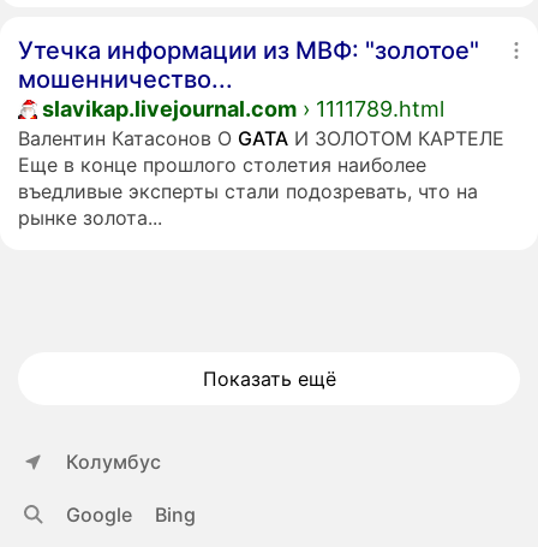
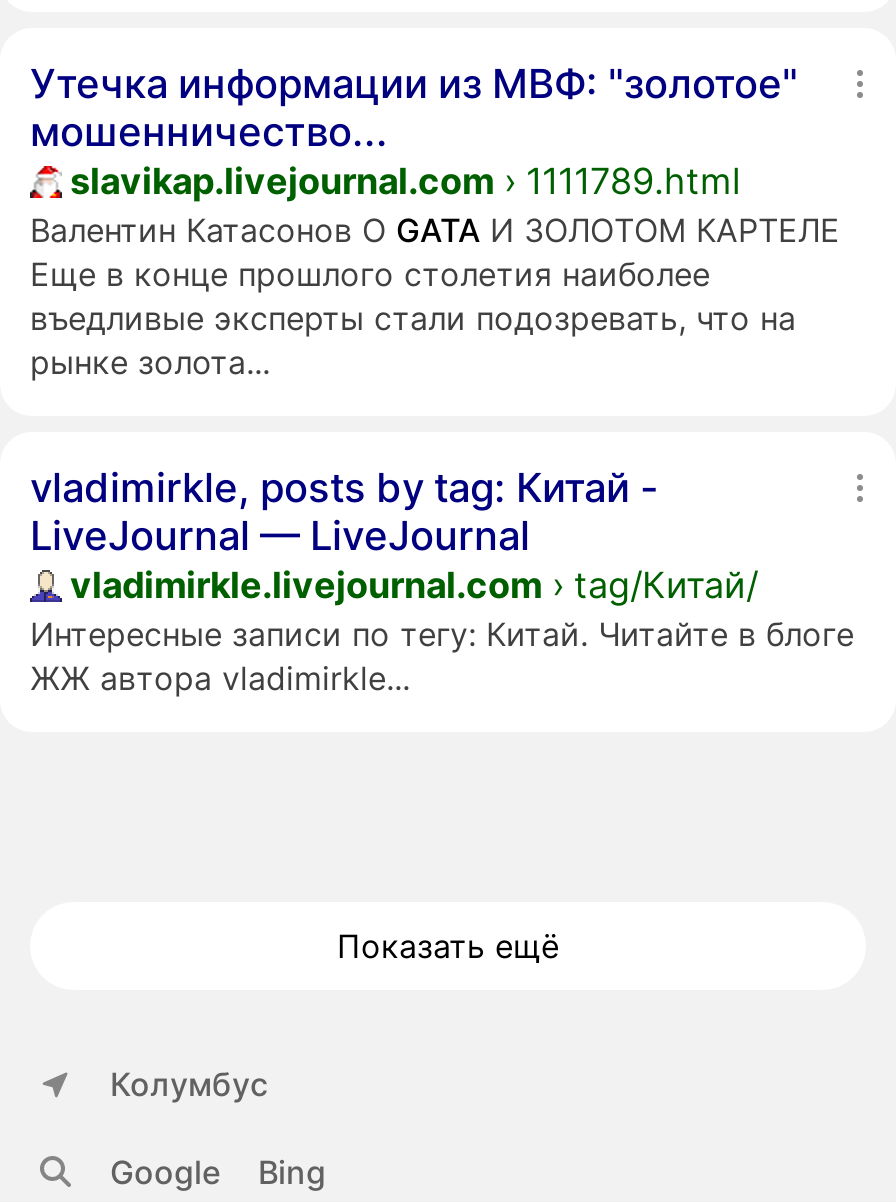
+ vladimirkle, posts by tag: Китай -
+ LiveJournal — LiveJournal
+ vladimirkle.livejournal.com › tag/Китай/
+ Интересные записи по тегу: Китай. Читайте в блоге
+ ЖЖ автора vladimirkle...
